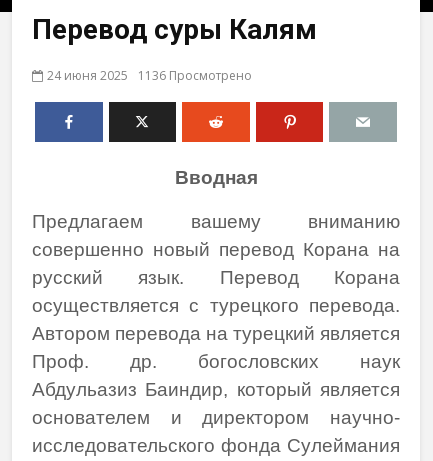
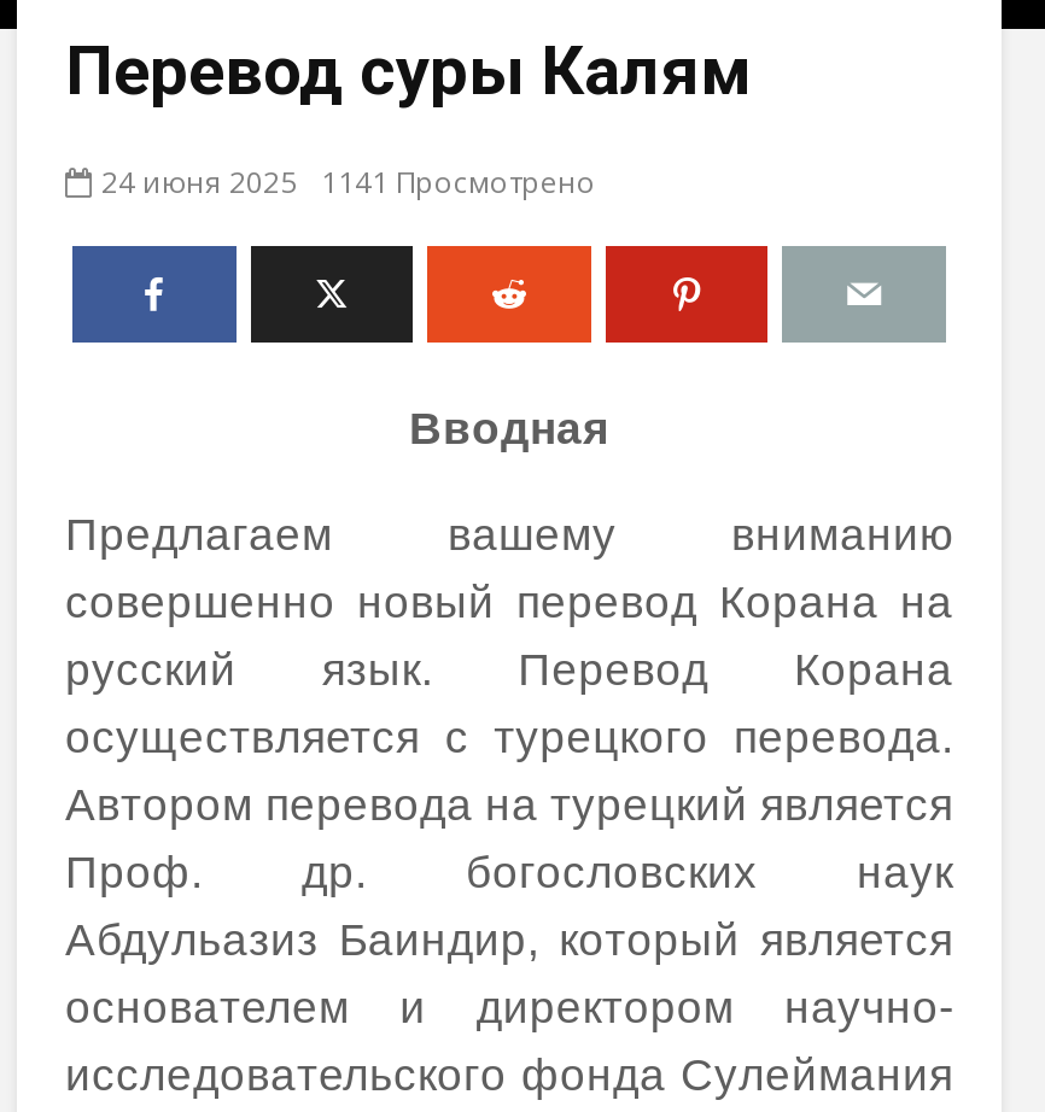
- 24 июня 2025 1136 Просмотрено
+ 24 июня 2025 1141 Просмотрено
